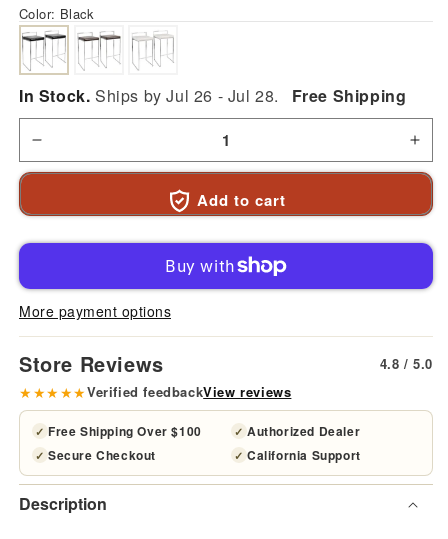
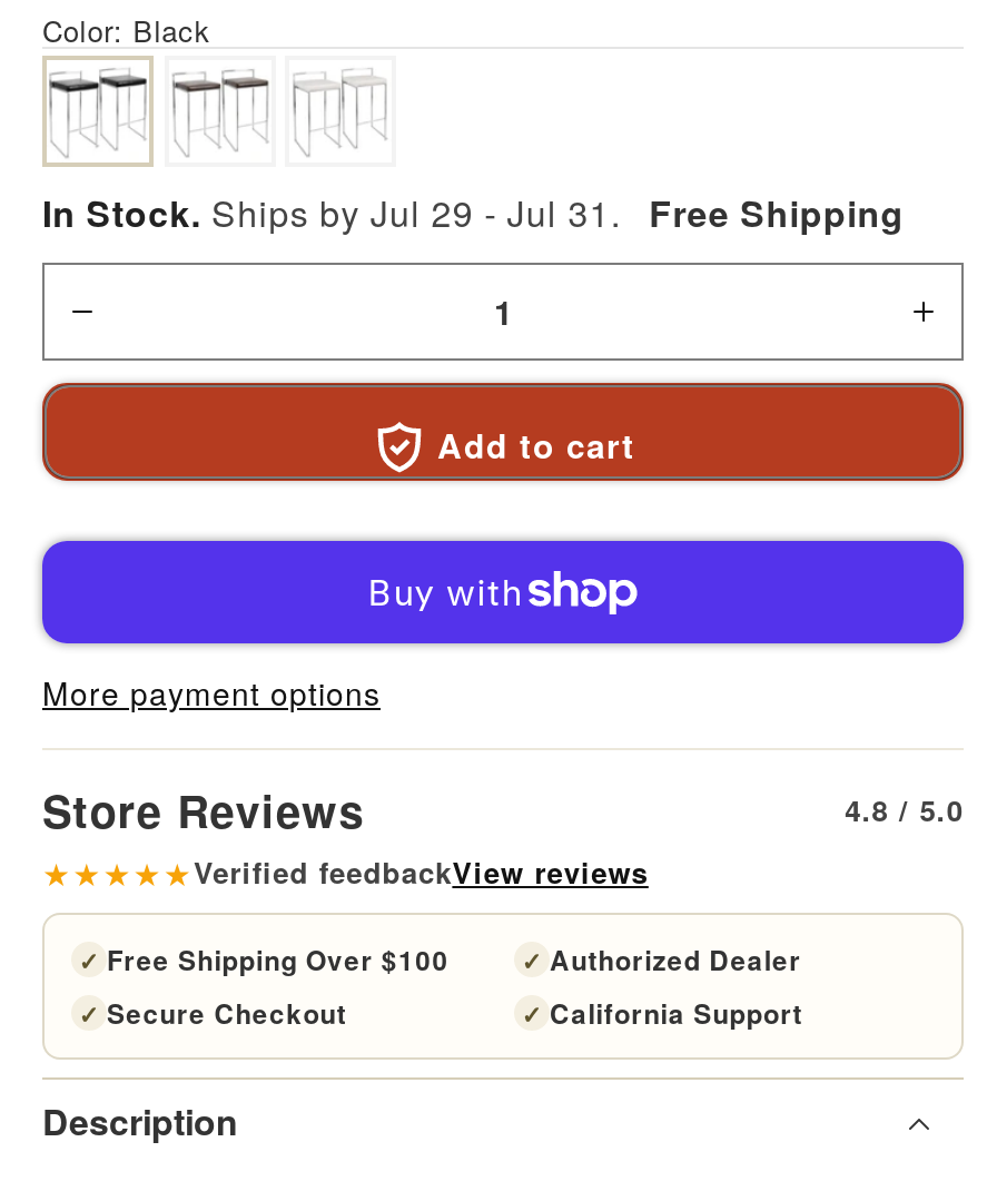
- In Stock. Ships by Jul 26 - Jul 28. Free Shipping
+ In Stock. Ships by Jul 29 - Jul 31. Free Shipping
